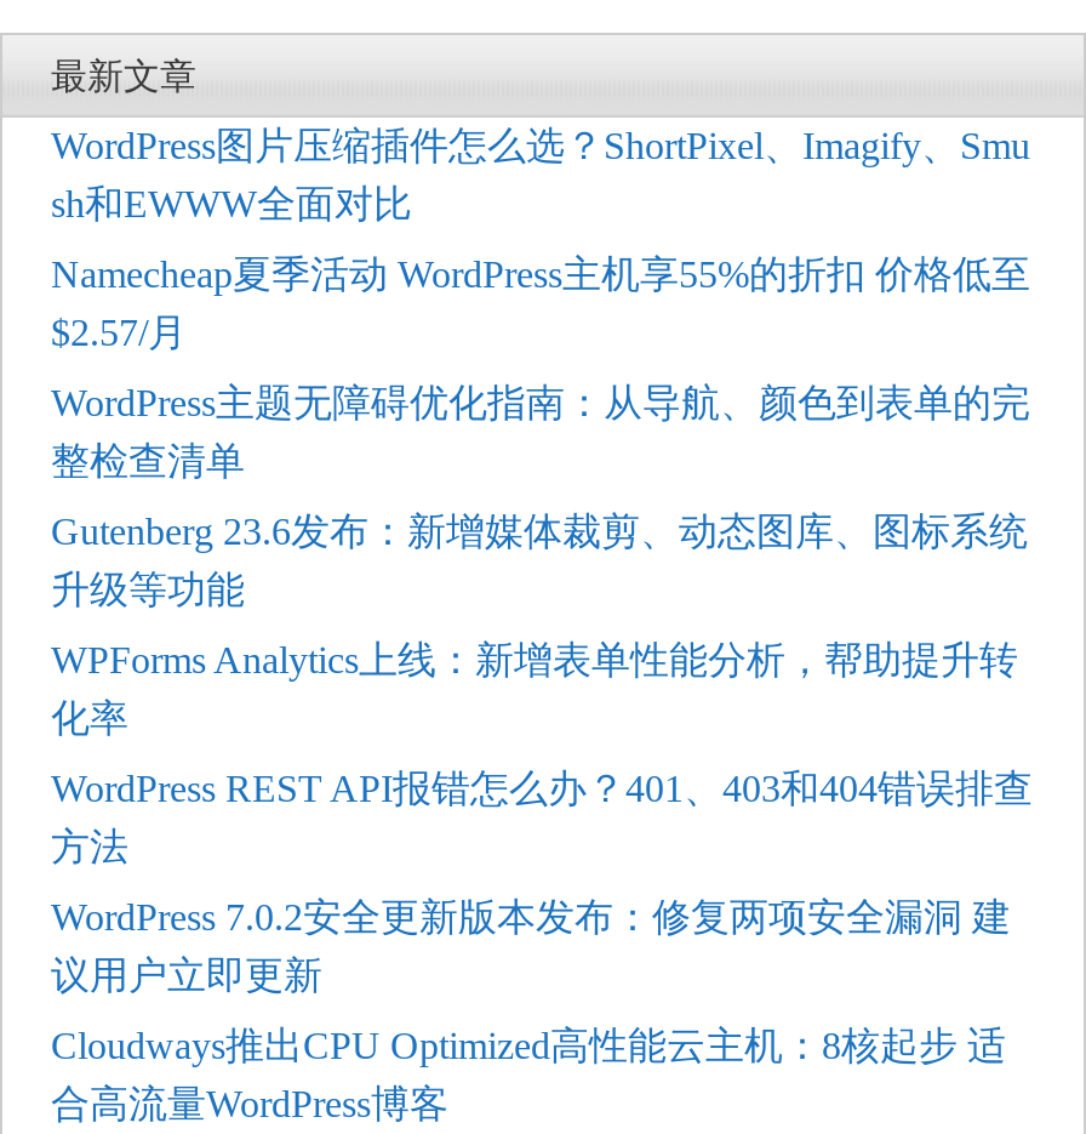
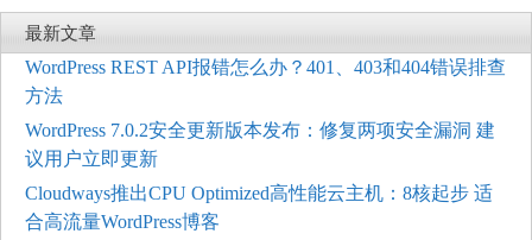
- WordPress图片压缩插件怎么选？ShortPixel、Imagify、Smu
- sh和EWWW全面对比
- Namecheap夏季活动 WordPress主机享55%的折扣 价格低至
- $2.57/月
- WordPress主题无障碍优化指南：从导航、颜色到表单的完
- 整检查清单
- Gutenberg 23.6发布：新增媒体裁剪、动态图库、图标系统
- 升级等功能
- WPForms Analytics上线：新增表单性能分析，帮助提升转
- 化率
